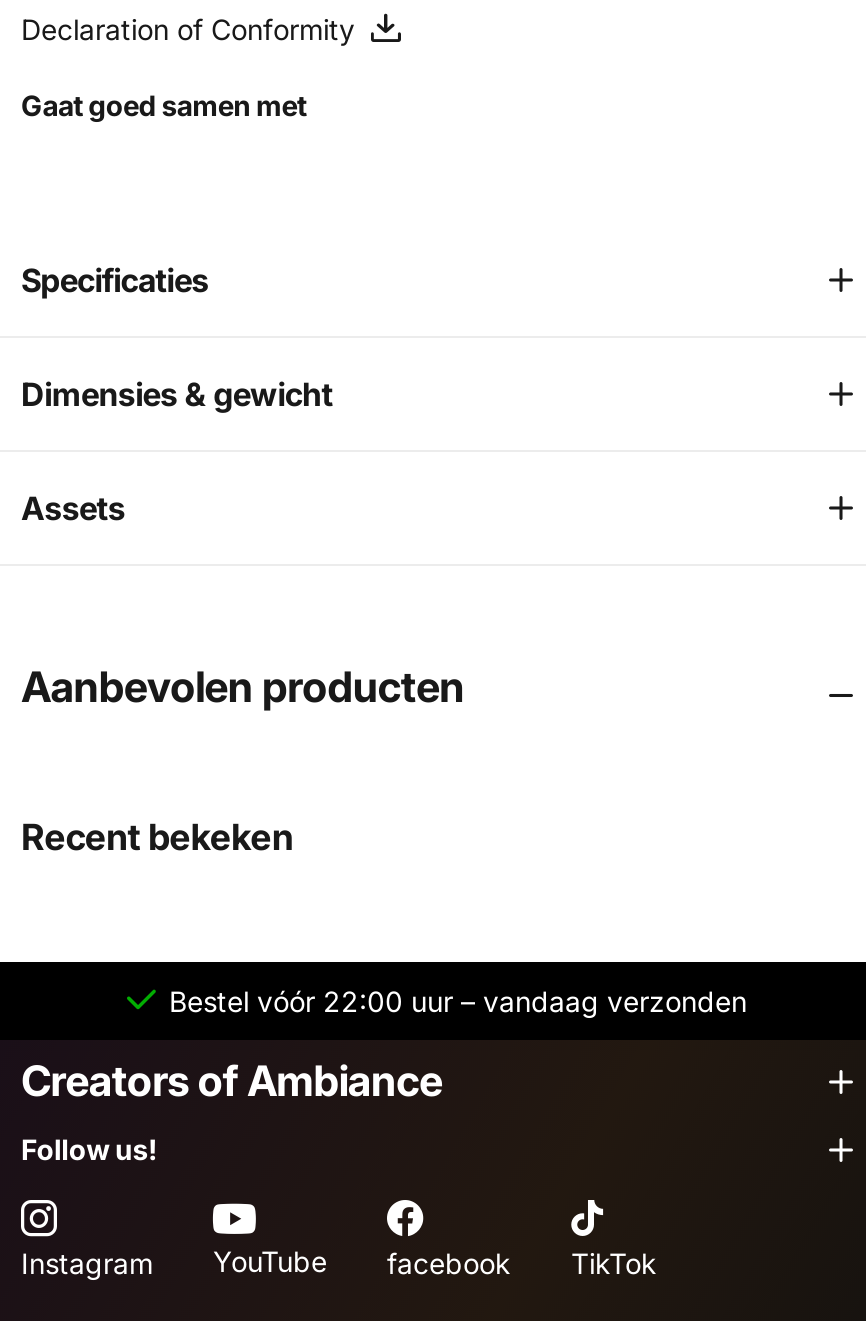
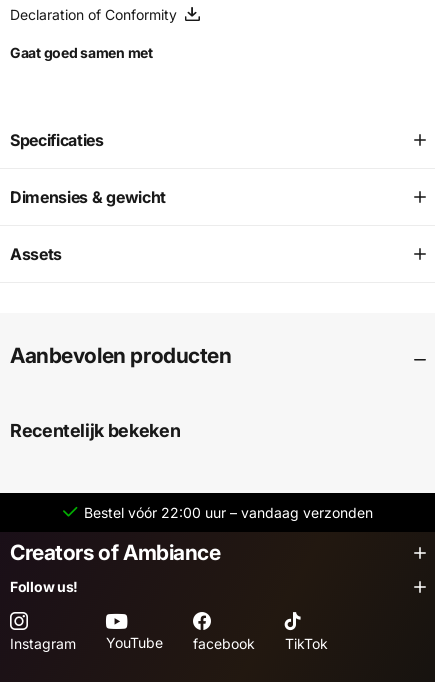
- Recent bekeken
+ Recentelijk bekeken
